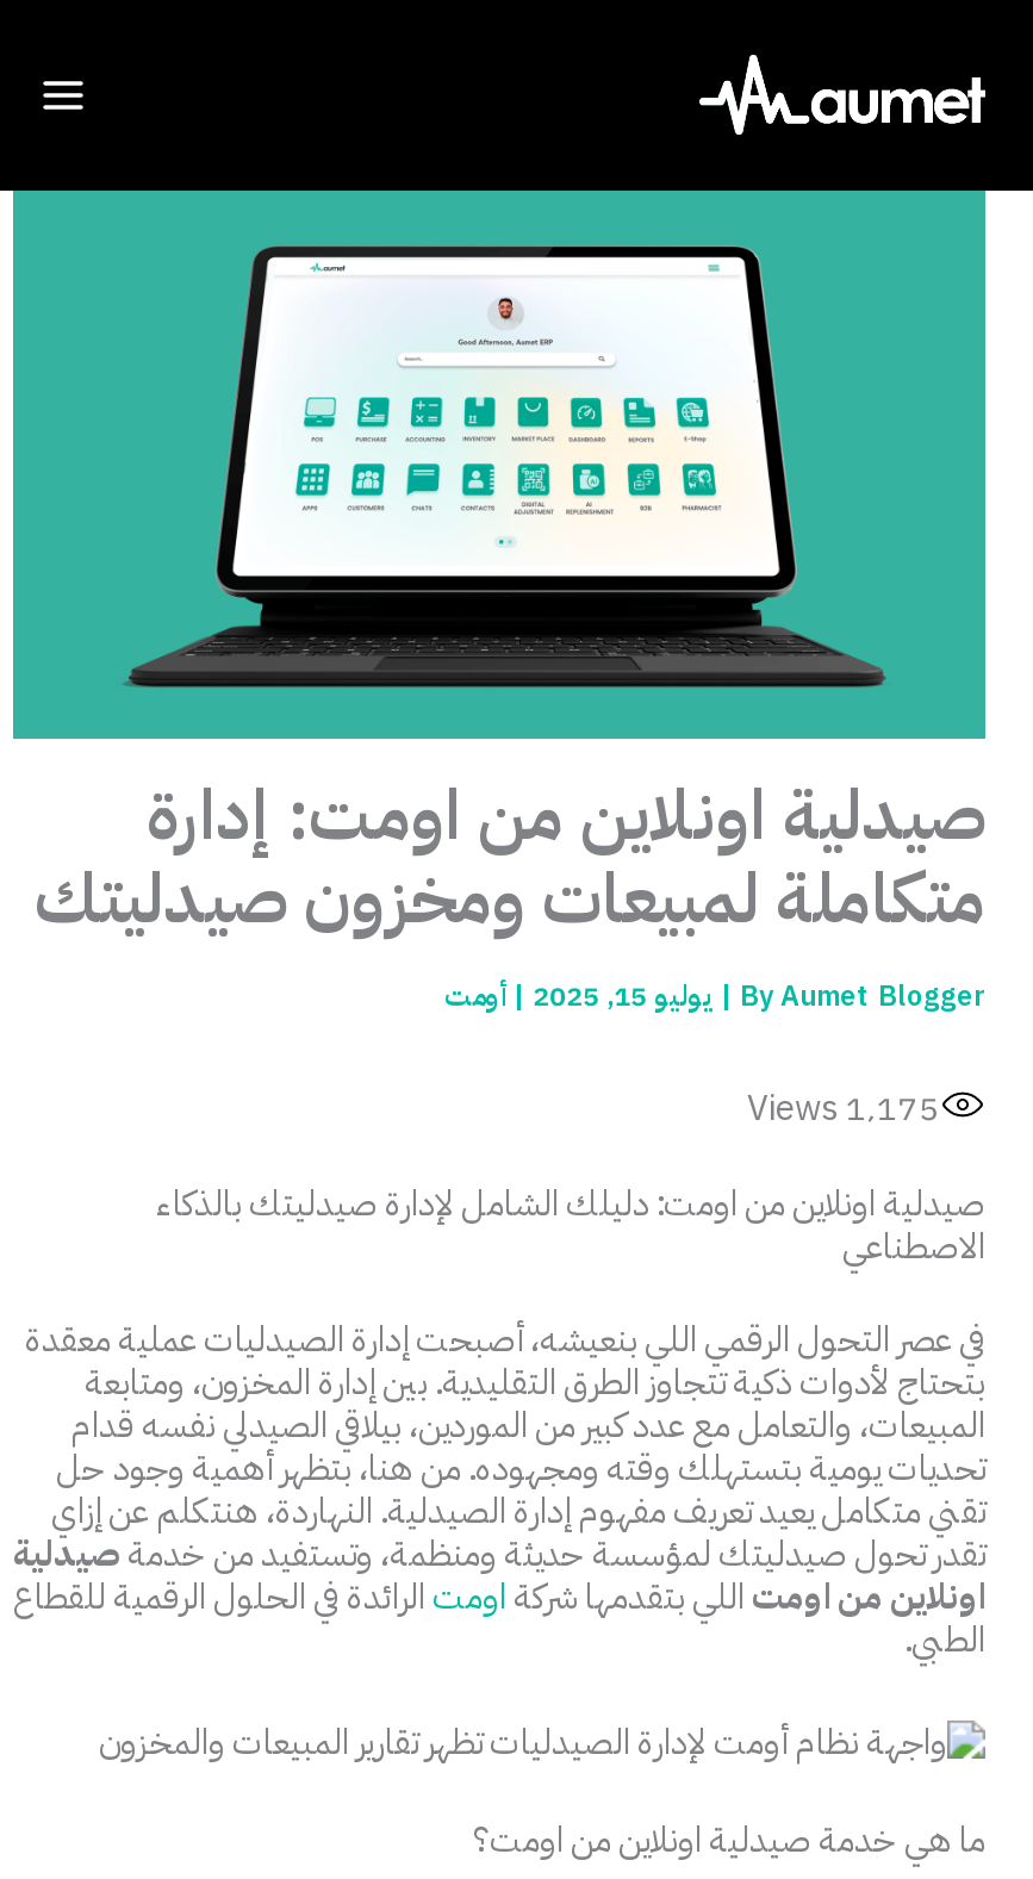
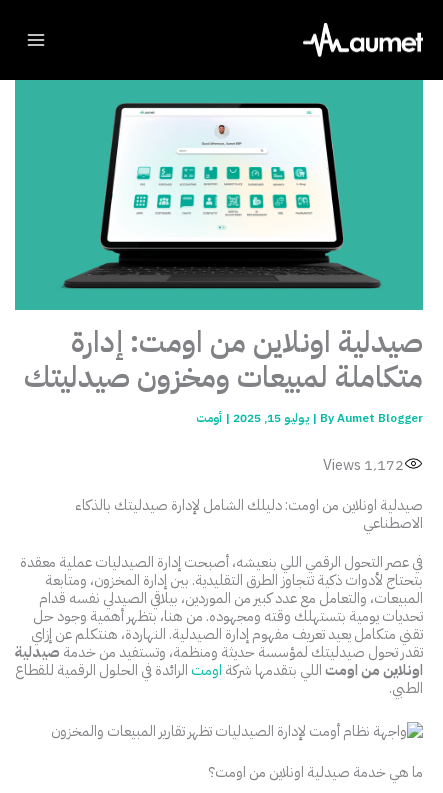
- 1٬175
+ 1٬172
